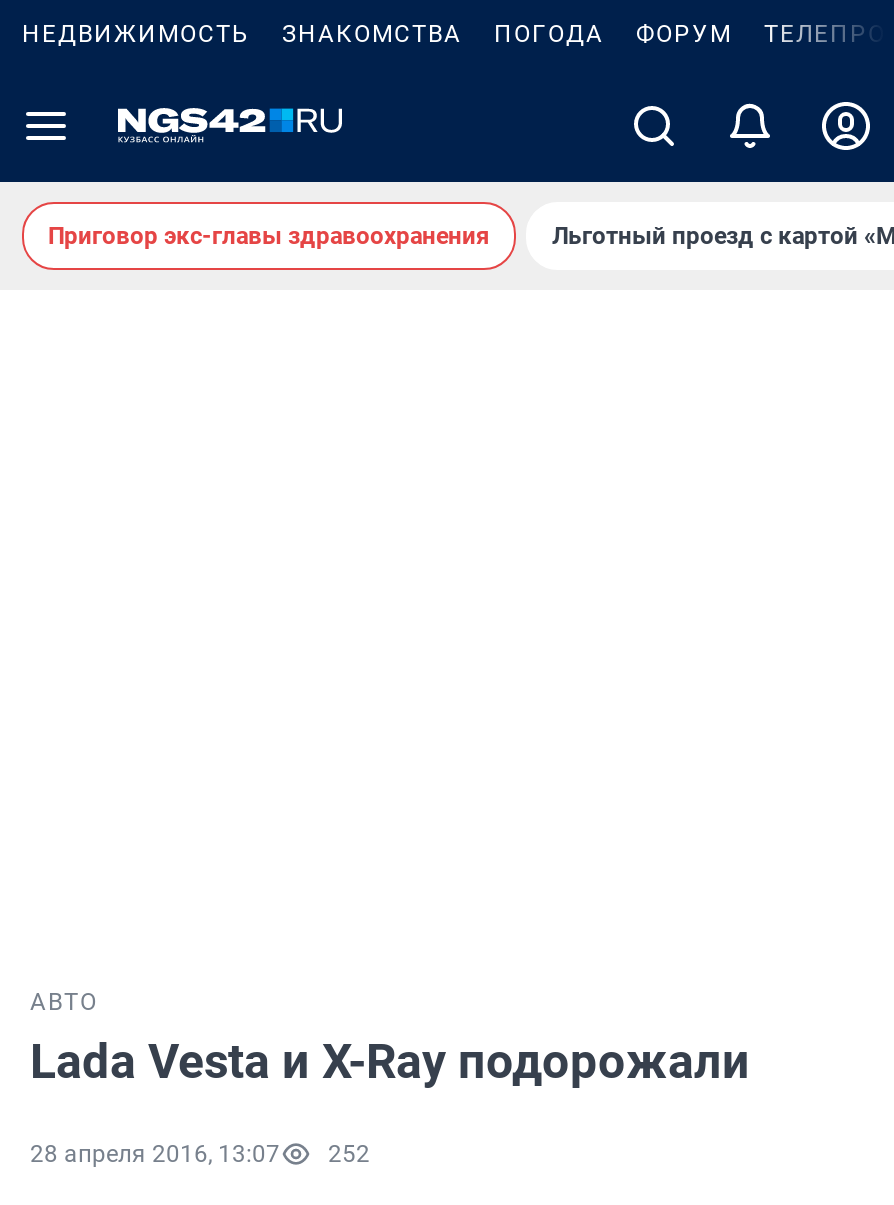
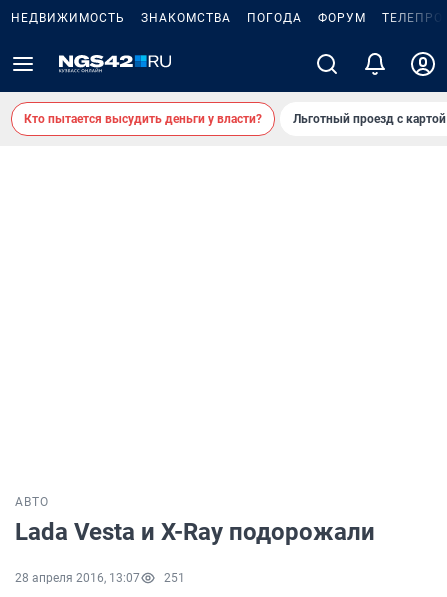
- Приговор экс-главы здравоохранения
+ Кто пытается высудить деньги у власти?

- 28 апреля 2016, 13:07 252
+ 28 апреля 2016, 13:07 251
